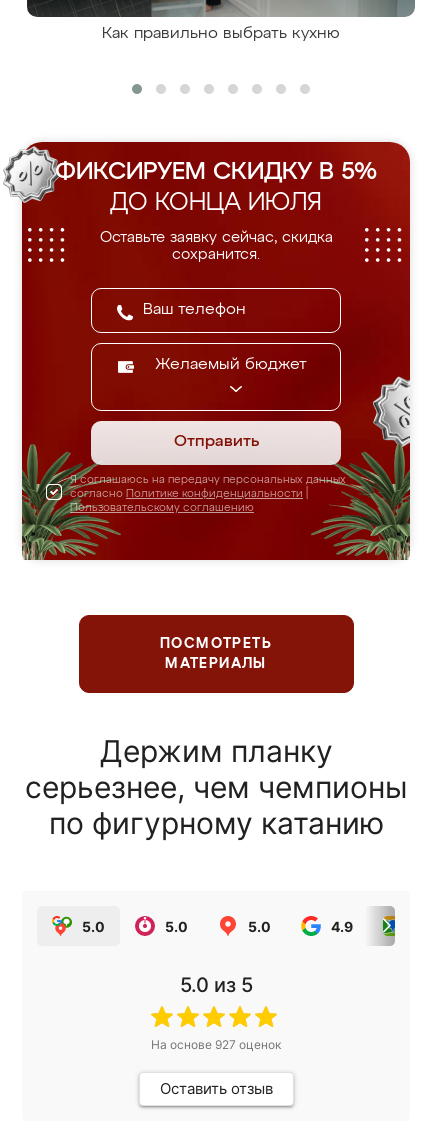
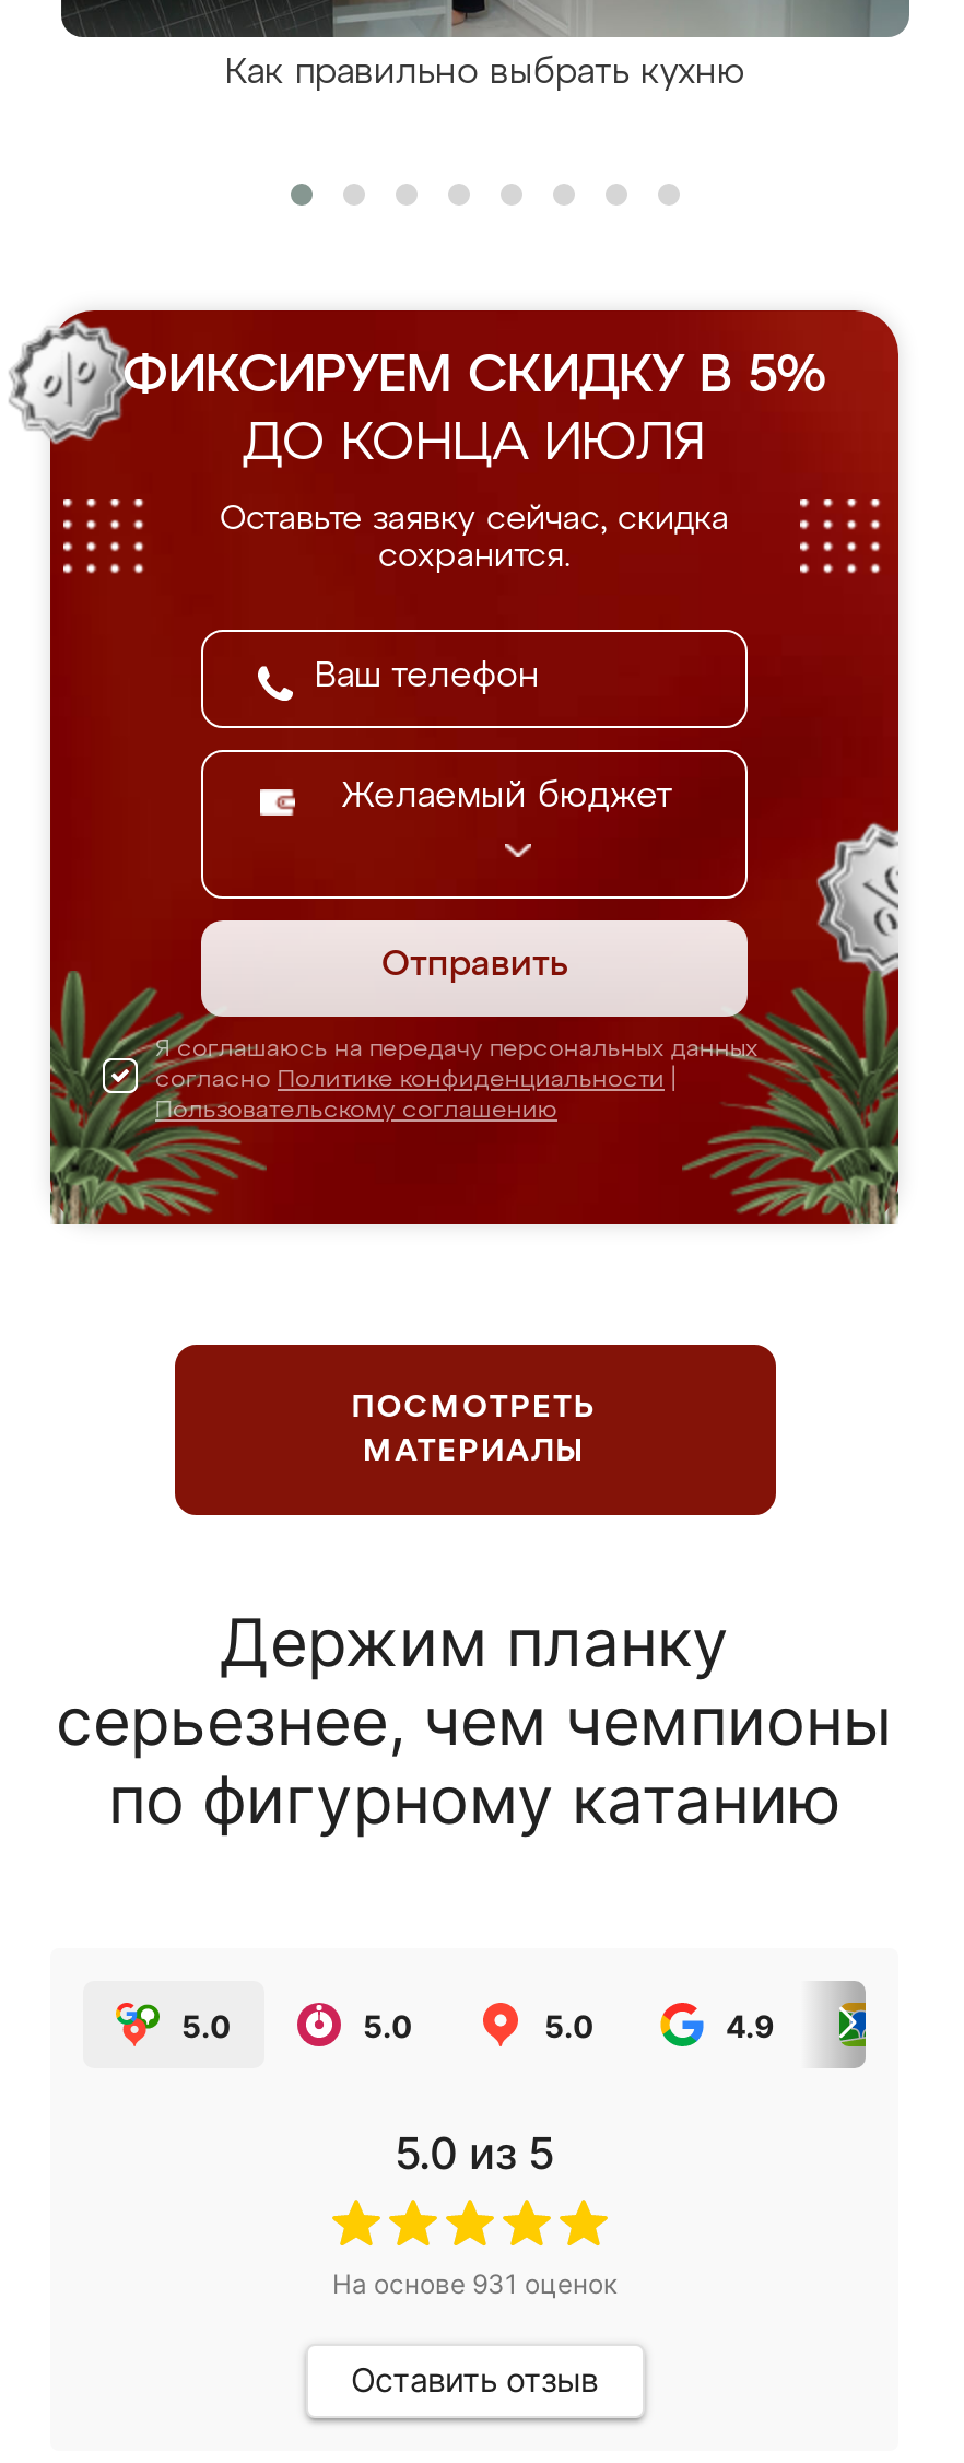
- На основе 927 оценок
+ На основе 931 оценок
